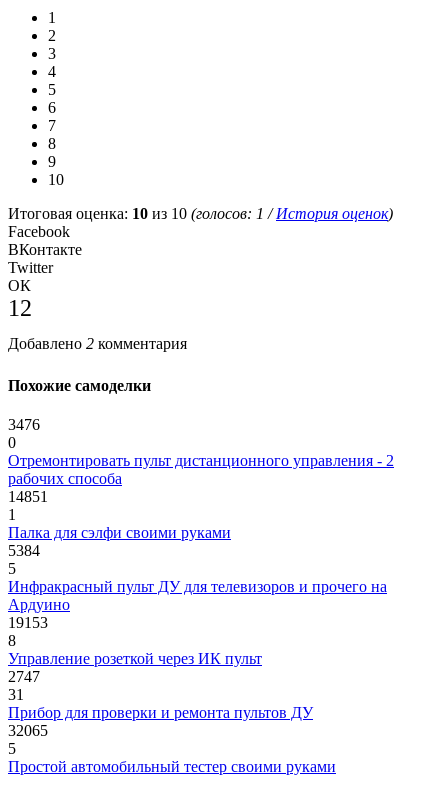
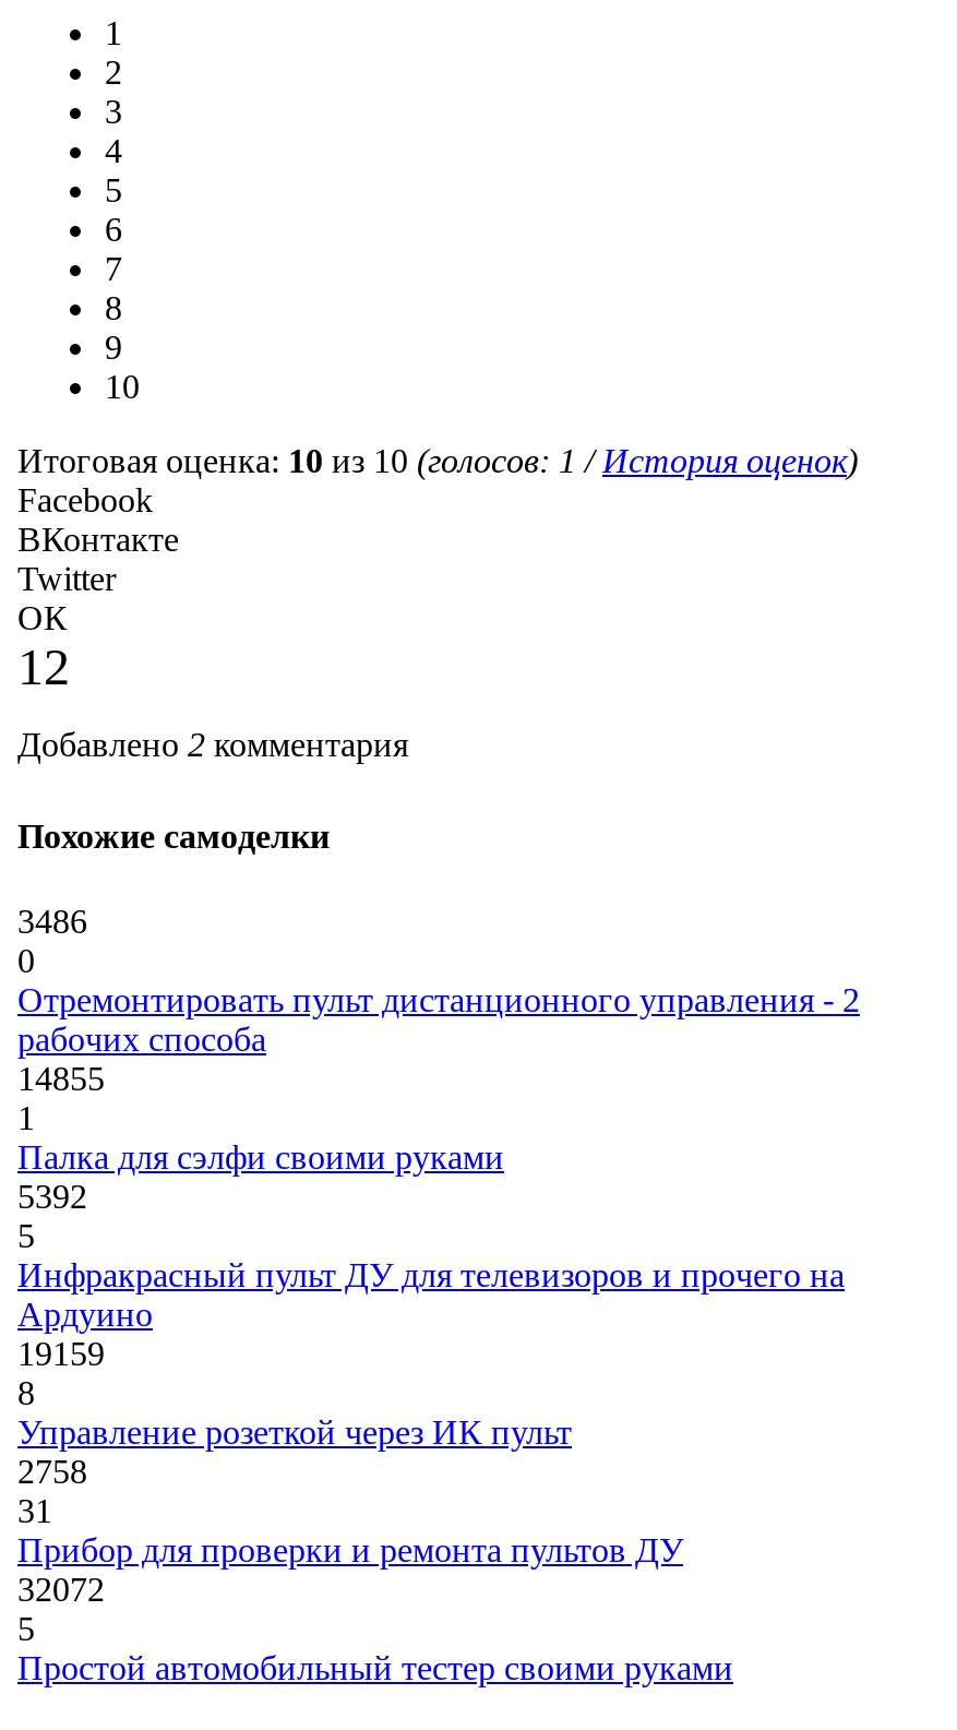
- 3476
+ 3486

- 14851
+ 14855

- 5384
+ 5392

- 19153
+ 19159

- 2747
+ 2758

- 32065
+ 32072
